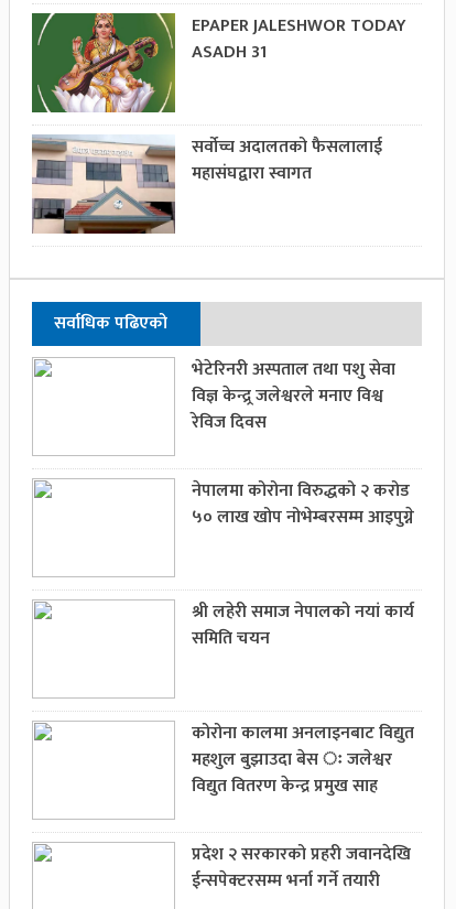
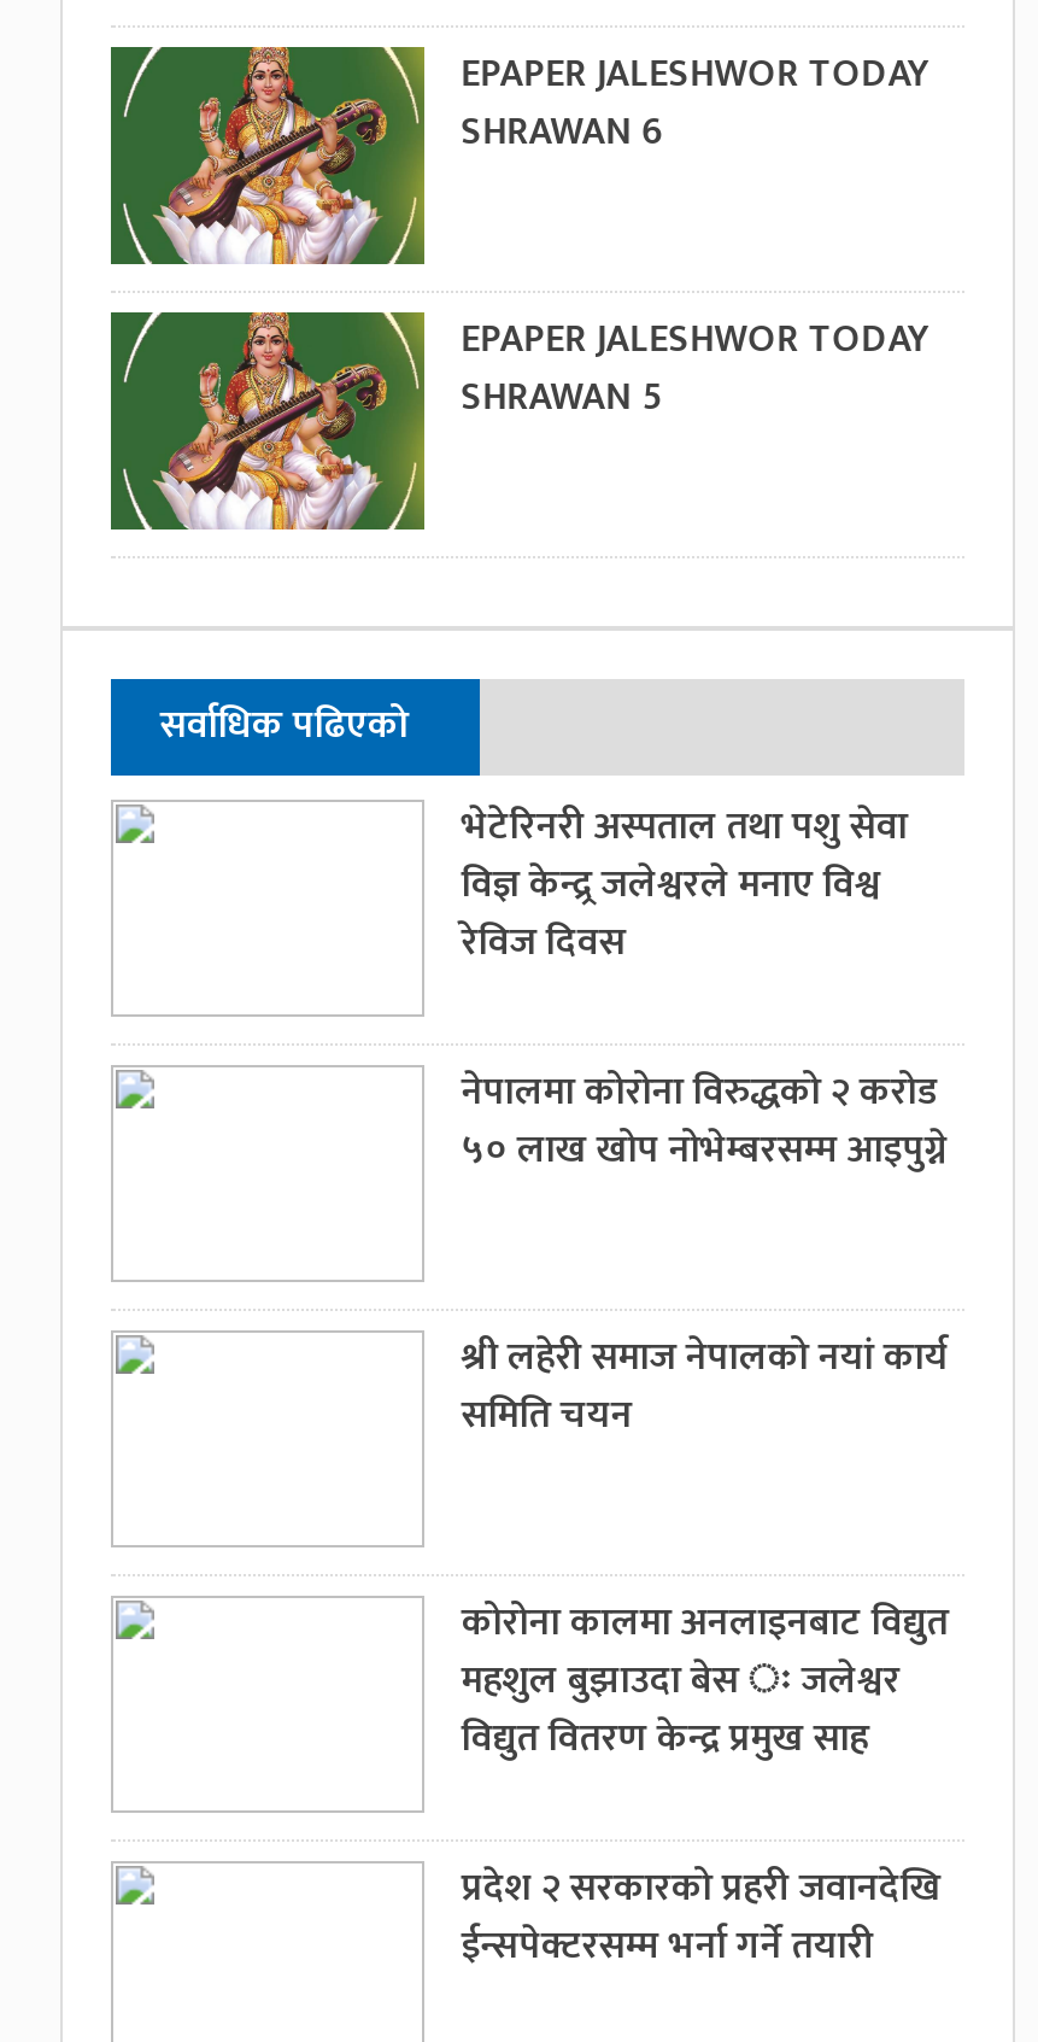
- ASADH 31
+ SHRAWAN 6

- [image]
- सर्वोच्च अदालतको फैसलालाई
- महासंघद्वारा स्वागत
+ [image]
+ EPAPER JALESHWOR TODAY
+ SHRAWAN 5
